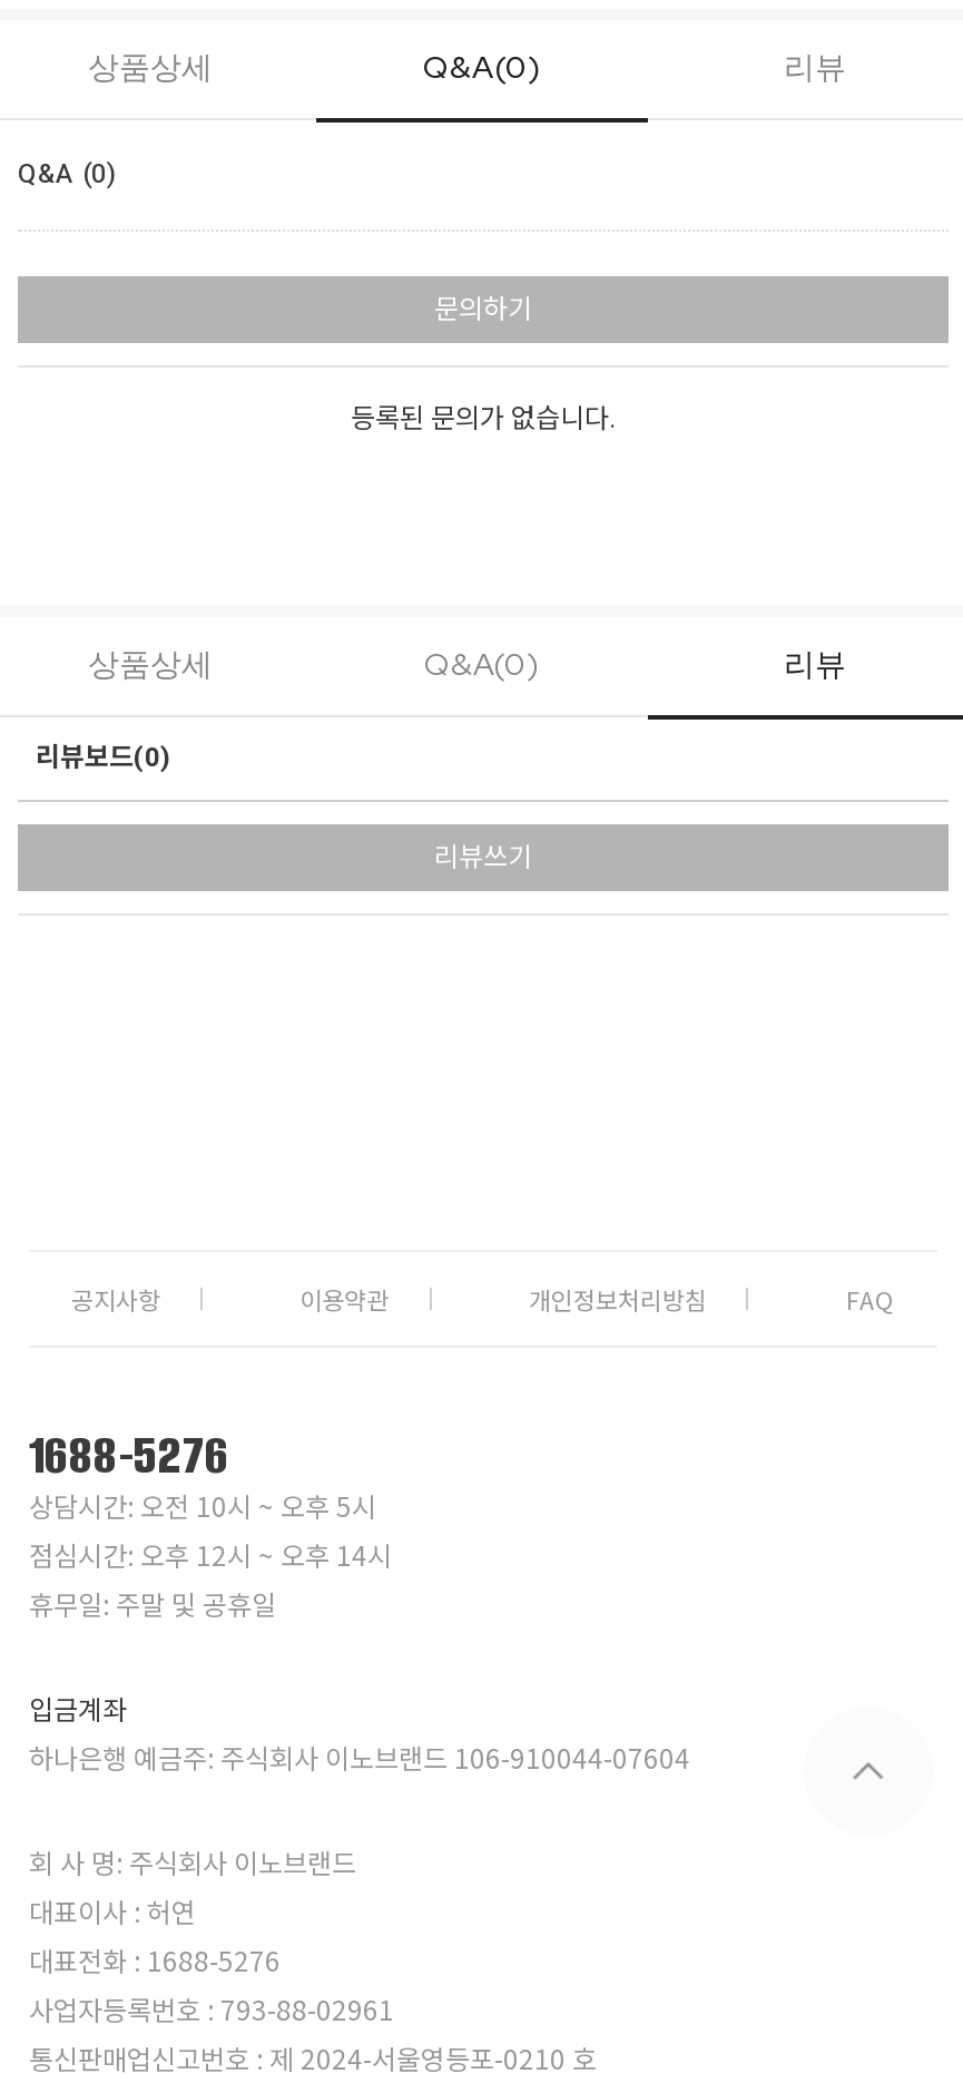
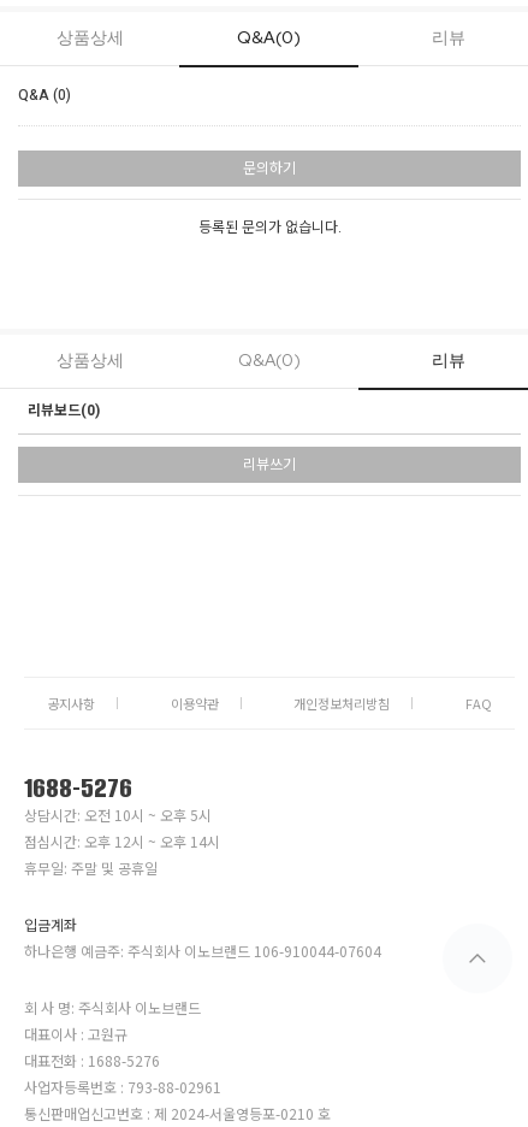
- 대표이사 : 허연
+ 대표이사 : 고원규
